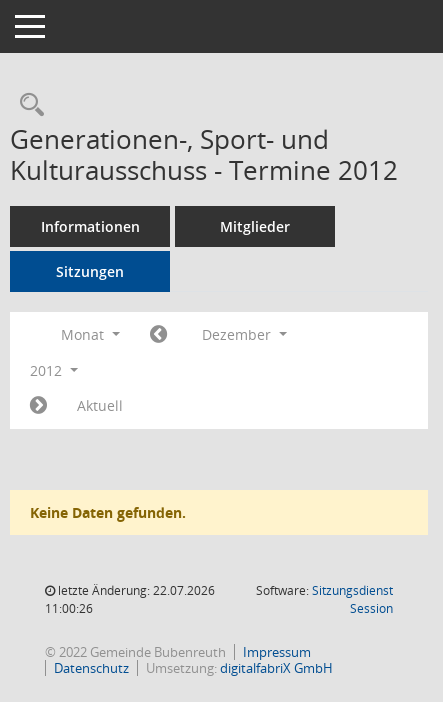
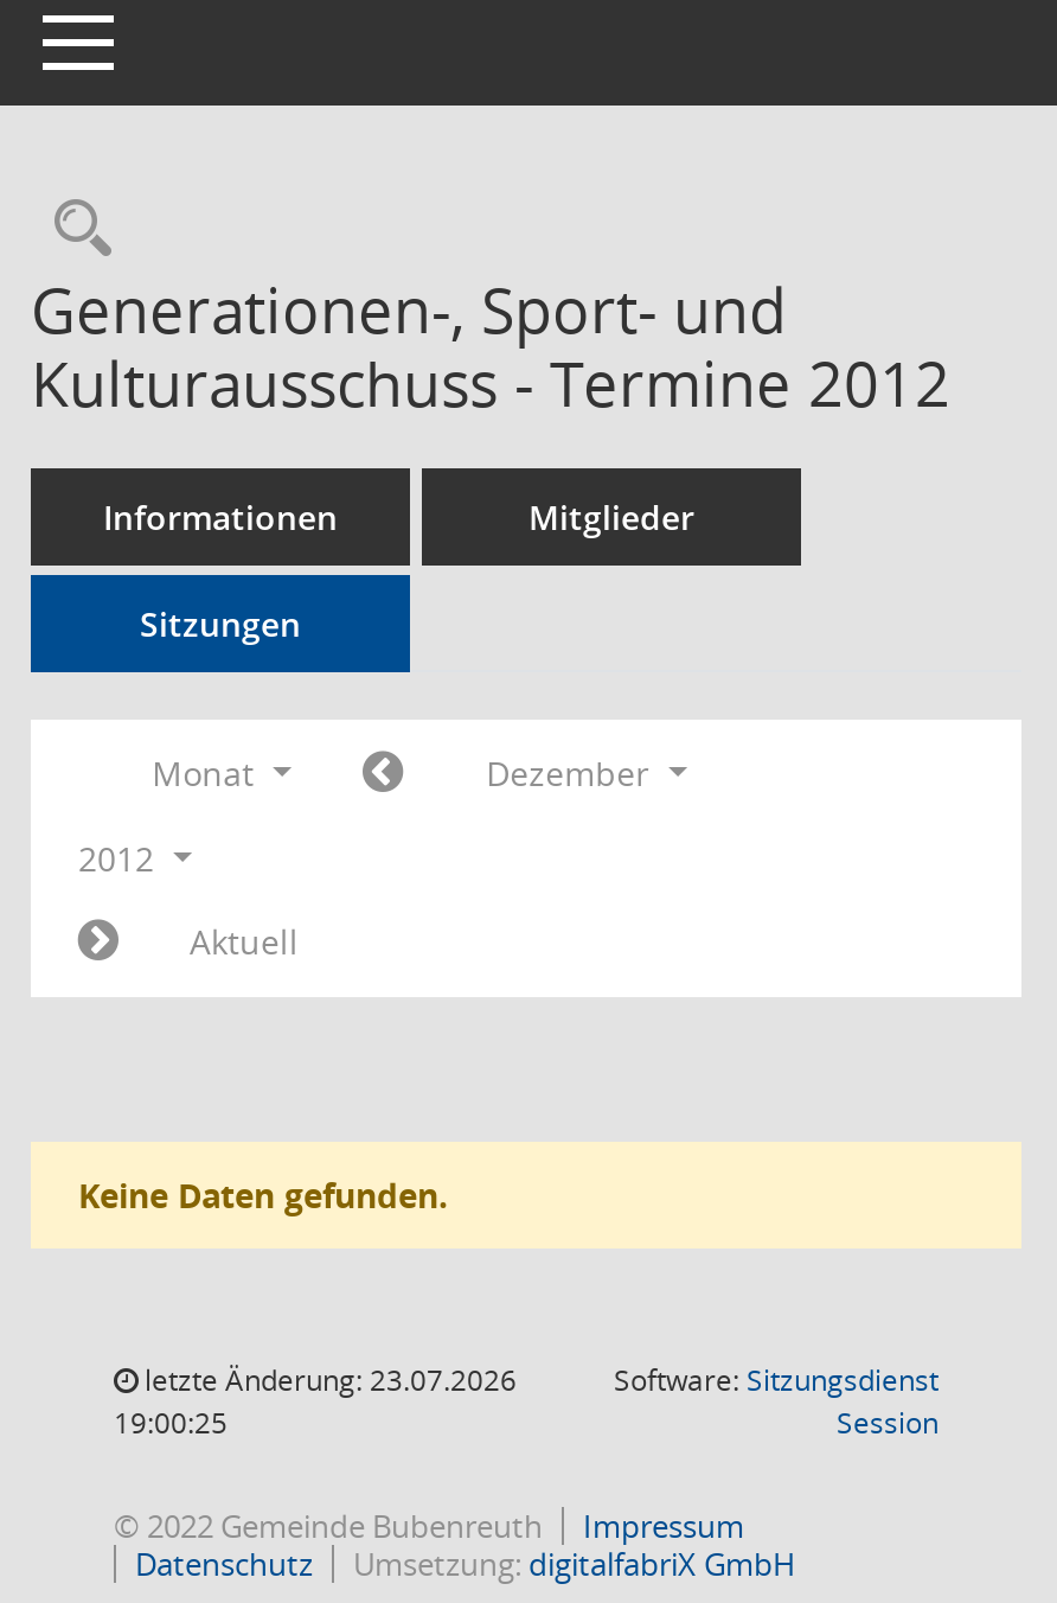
- letzte Änderung: 22.07.2026
+ letzte Änderung: 23.07.2026

- 11:00:26
+ 19:00:25
